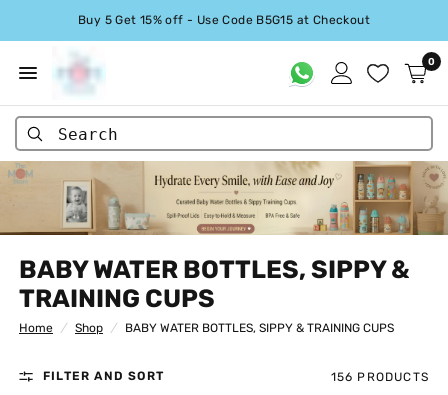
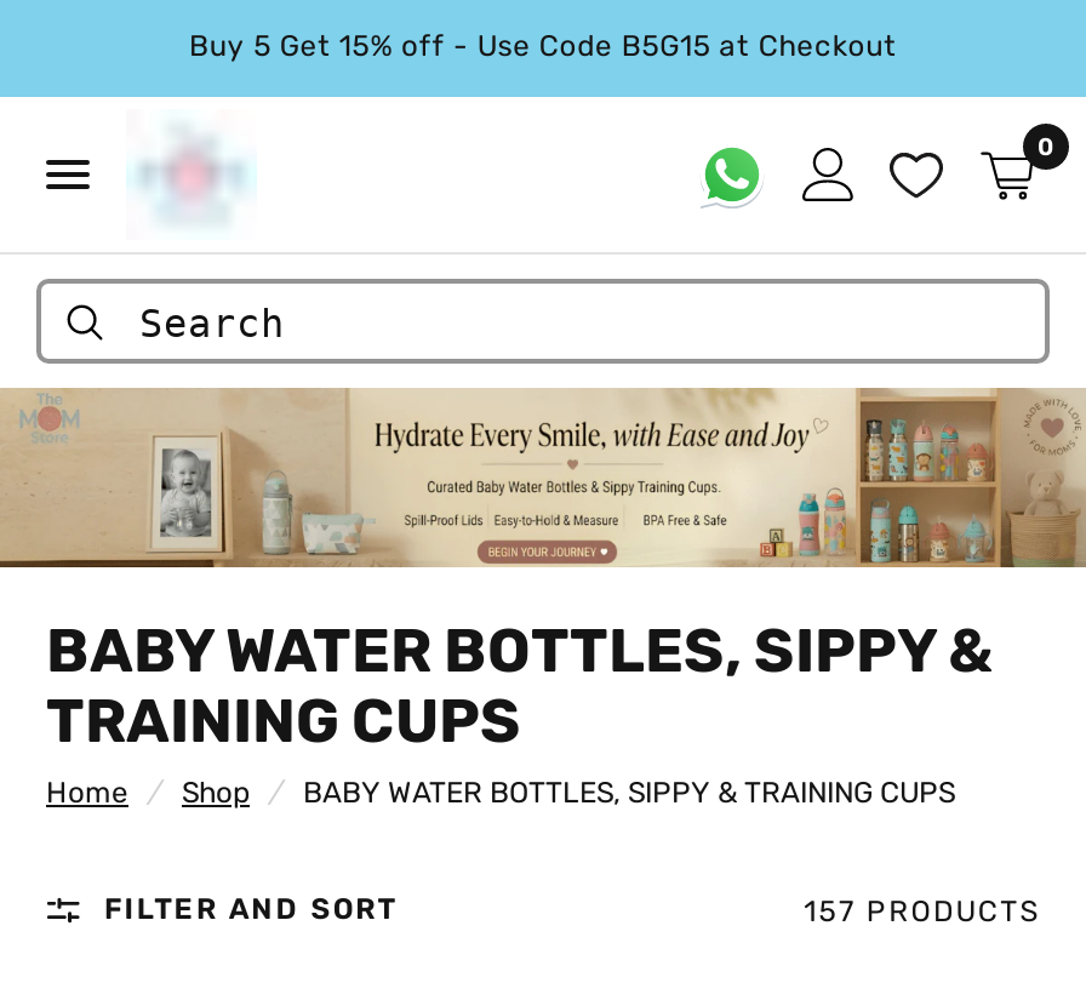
- 156 PRODUCTS
+ 157 PRODUCTS
